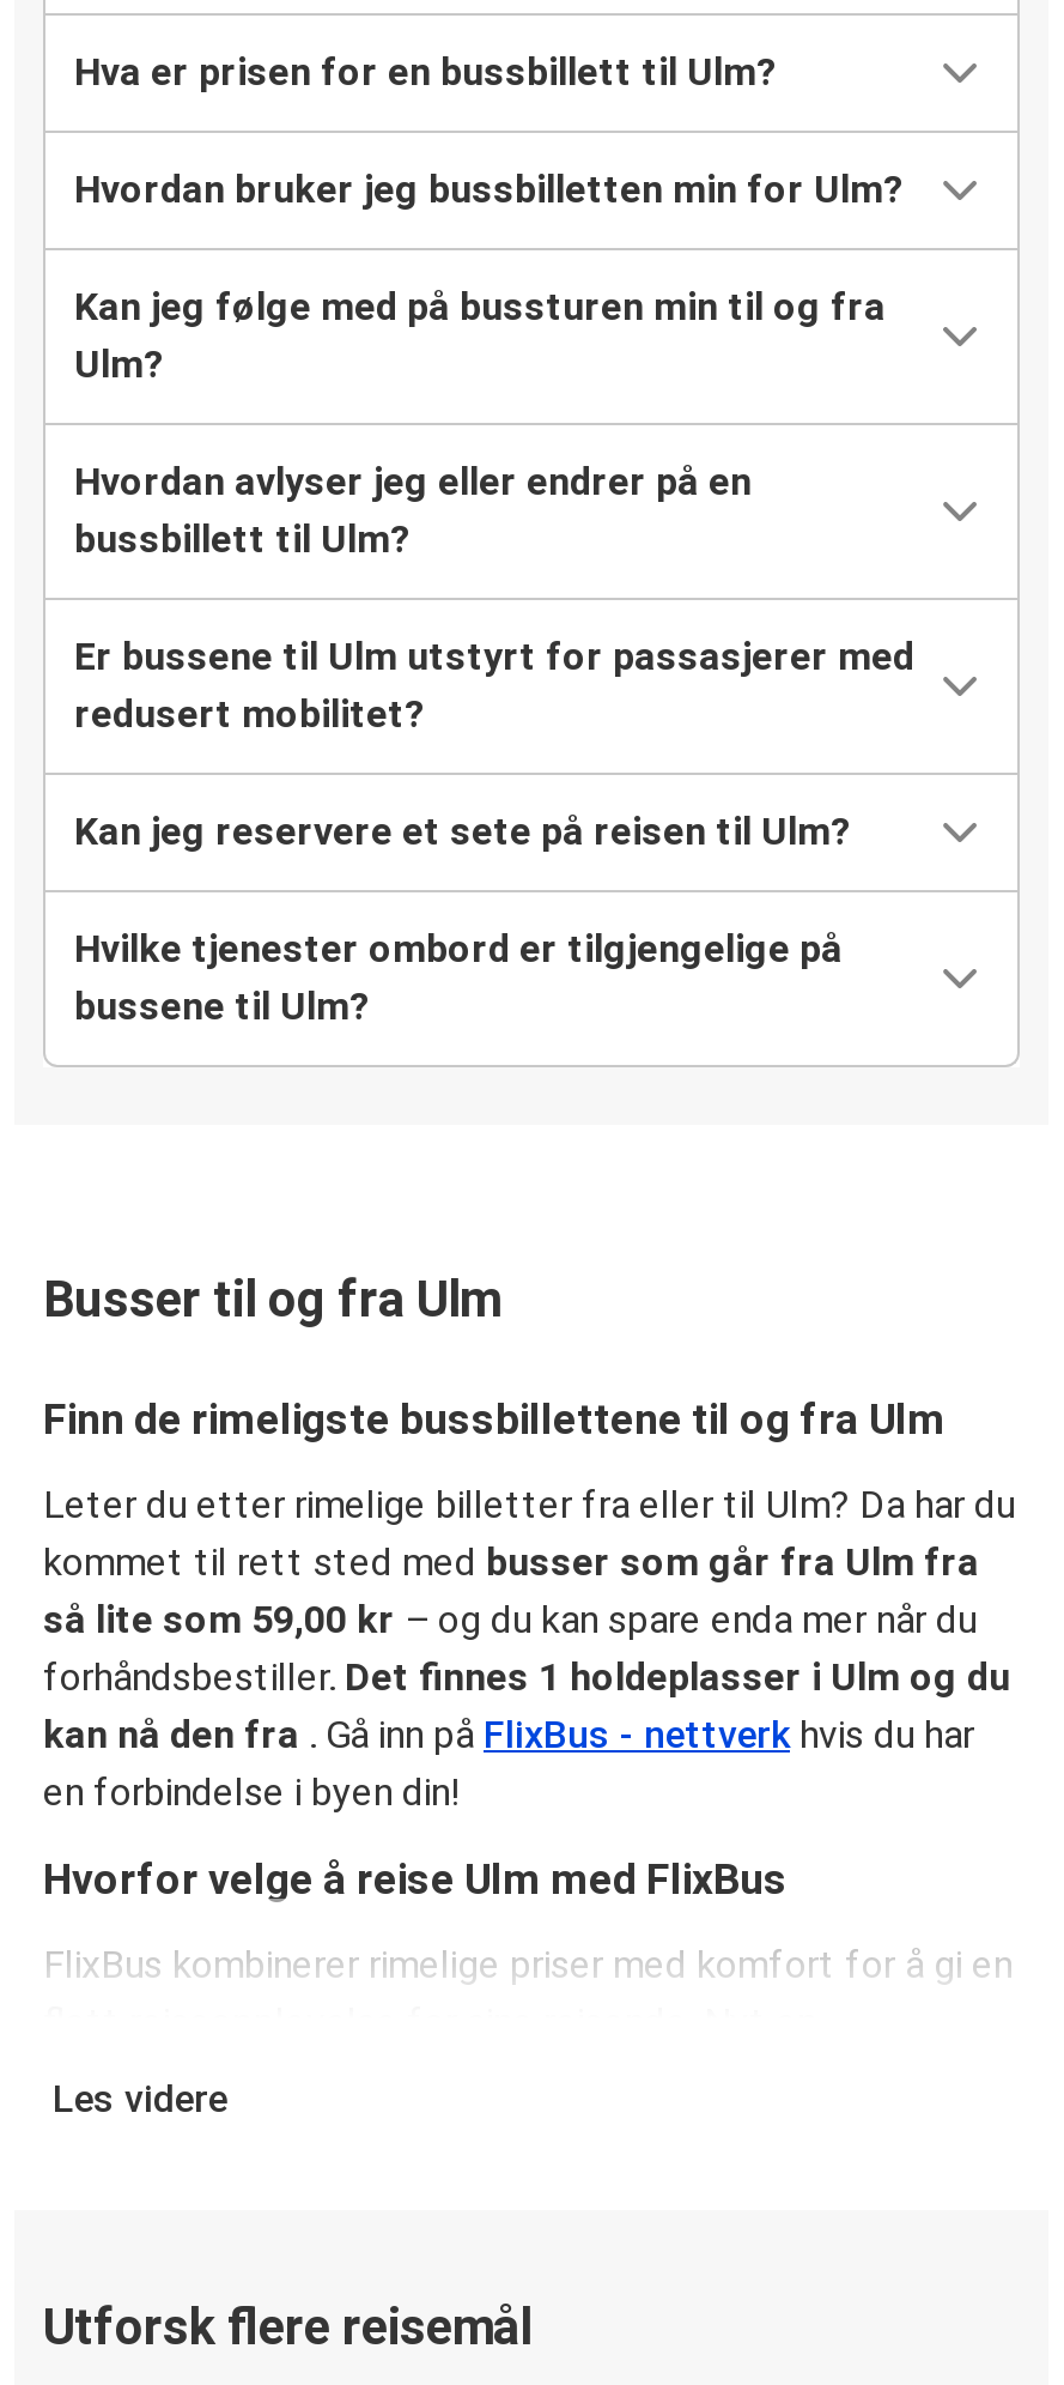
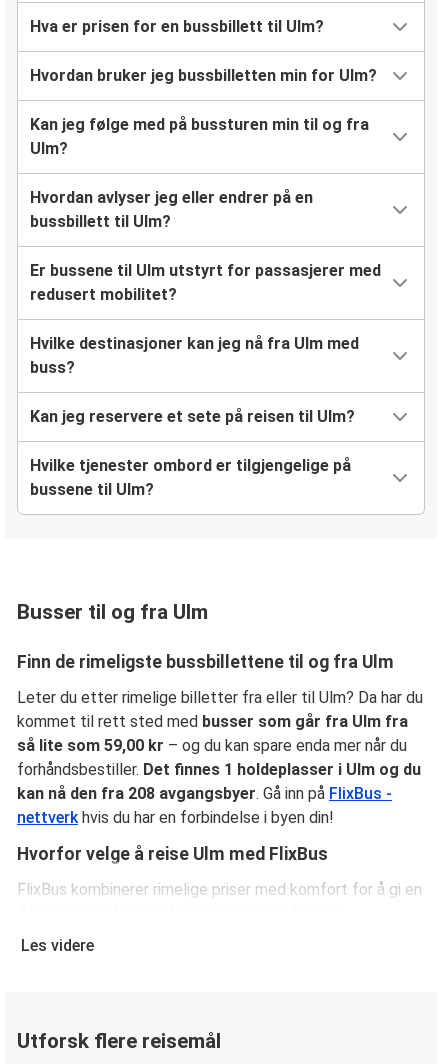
+ Hvilke destinasjoner kan jeg nå fra Ulm med
+ buss?

- kan nå den fra. Gå inn på FlixBus - nettverk hvis du har
- en forbindelse i byen din!
+ kan nå den fra 208 avgangsbyer. Gå inn på FlixBus -
+ nettverk hvis du har en forbindelse i byen din!
